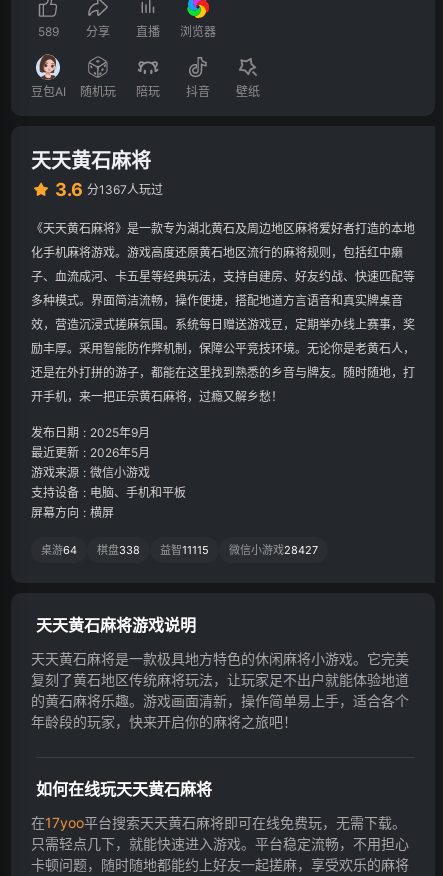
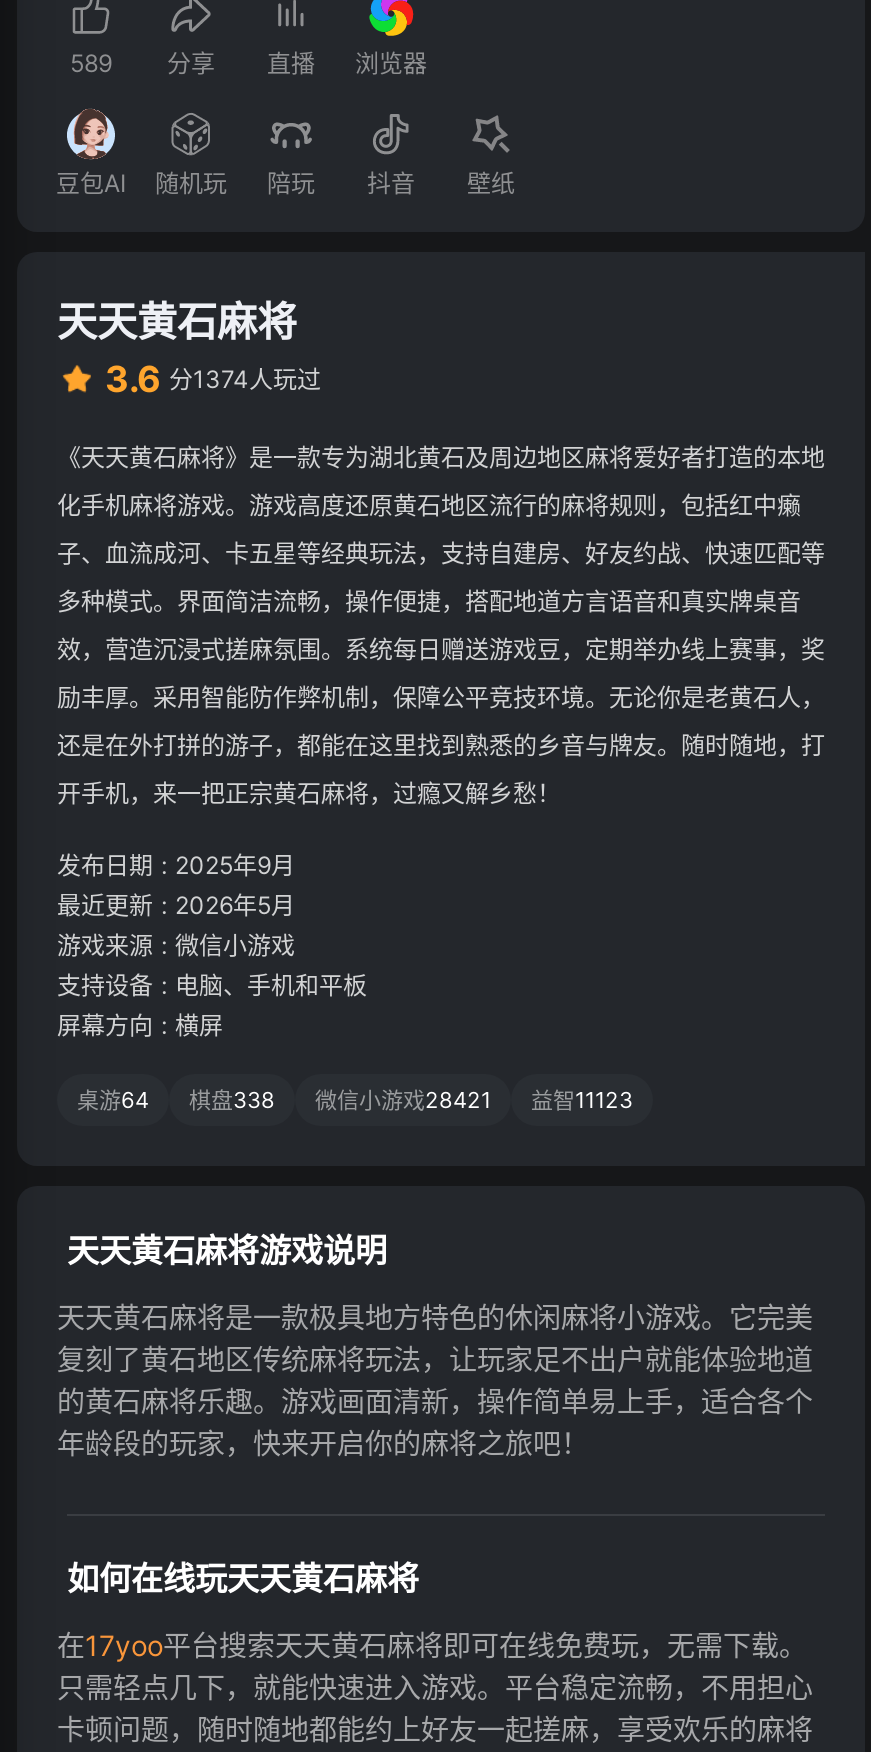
- 3.6 分1367人玩过
+ 3.6 分1374人玩过

- 益智11115
- 微信小游戏28427
+ 微信小游戏28421
+ 益智11123
